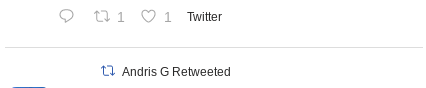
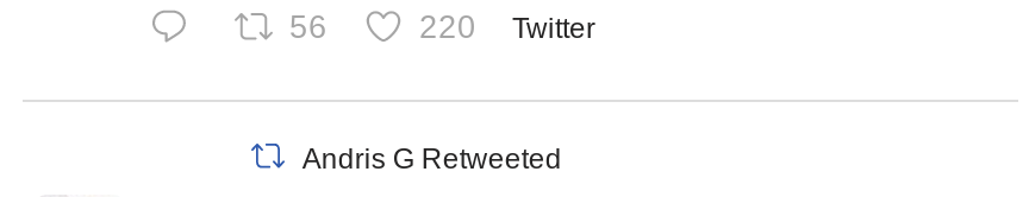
- 1
- 1
+ 56
+ 220
